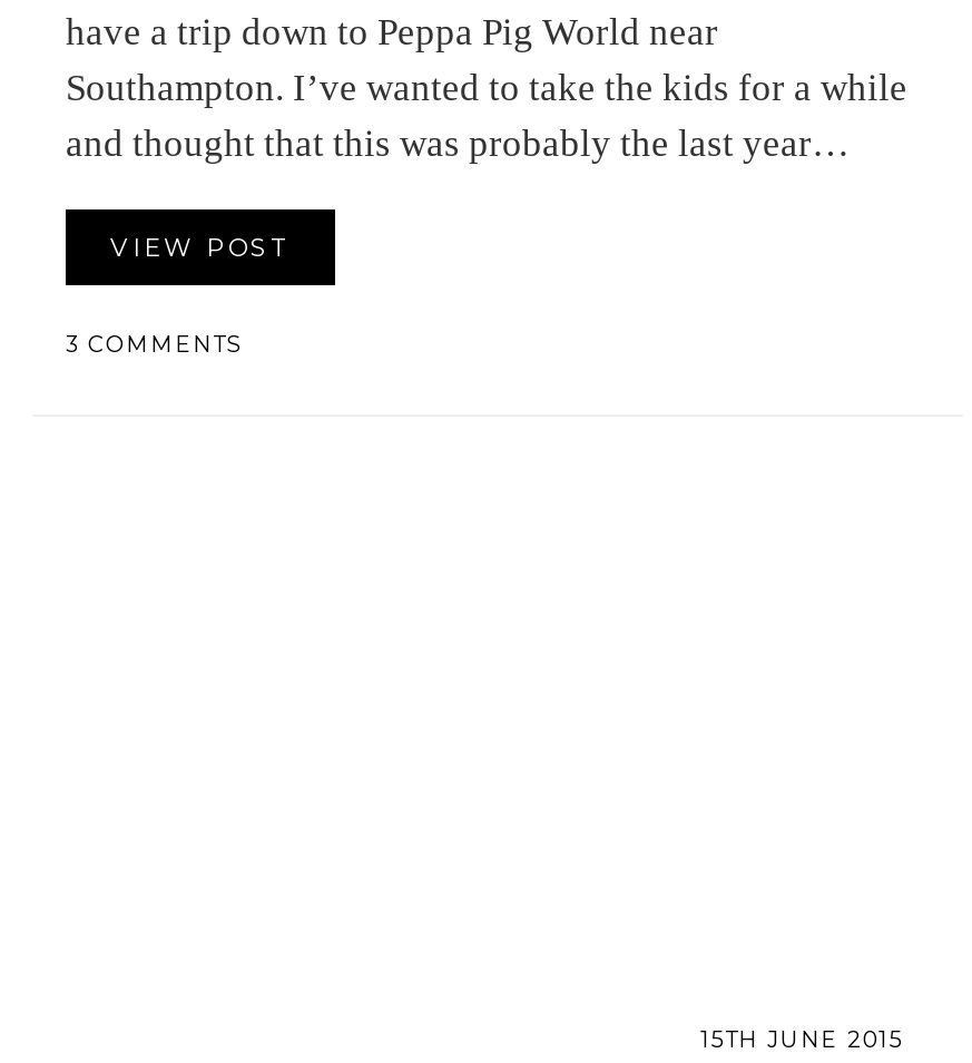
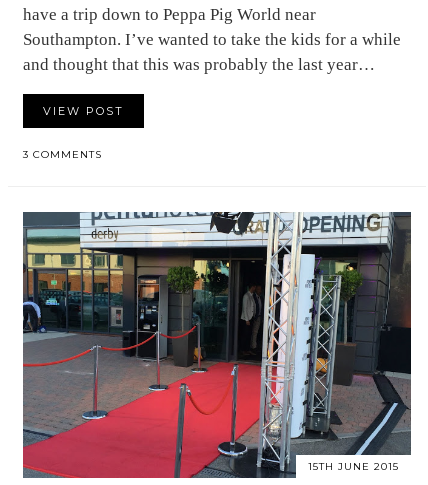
+ [image]
